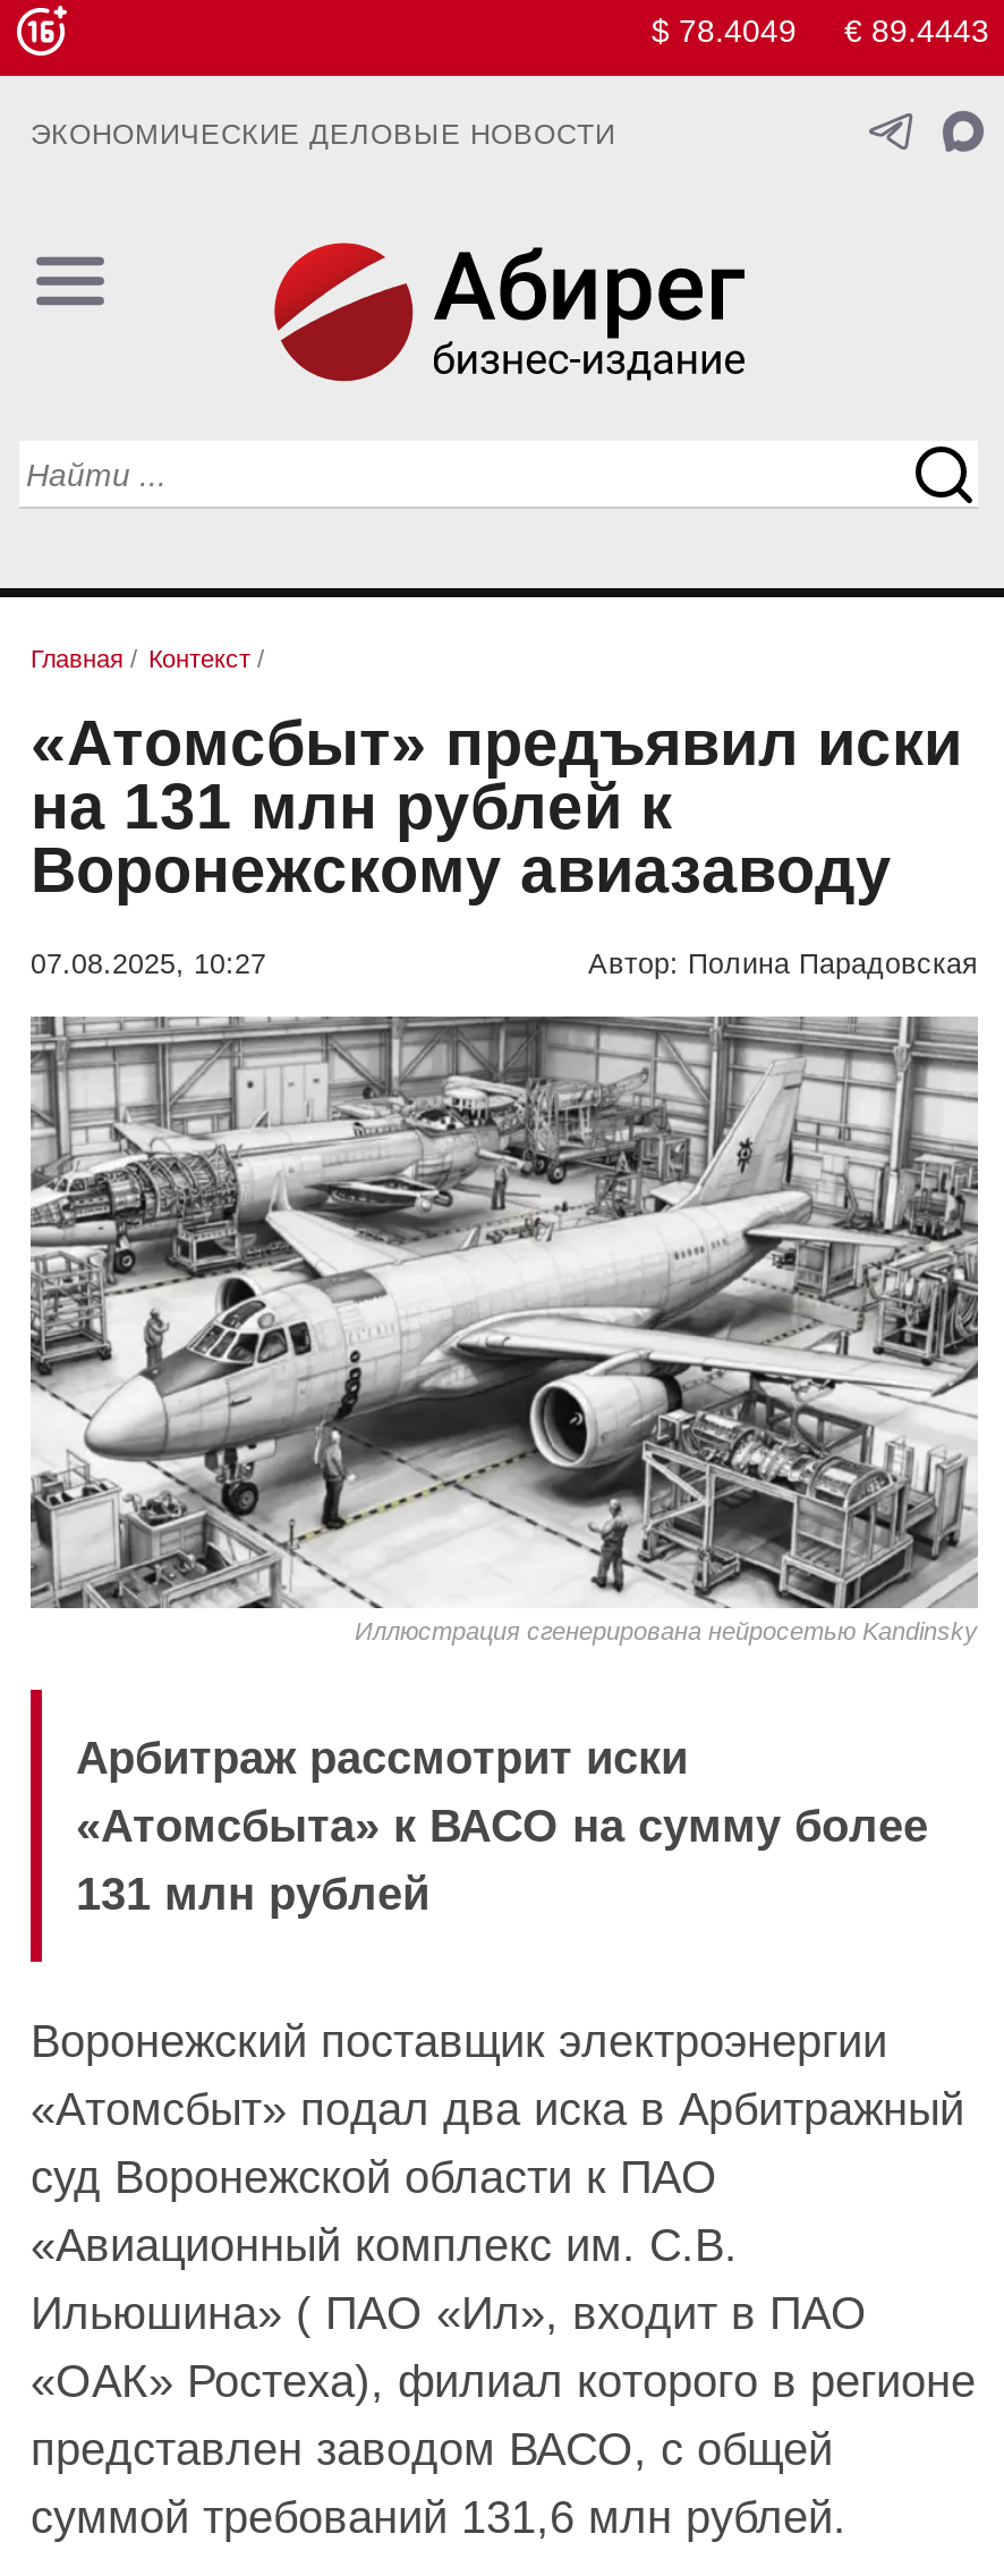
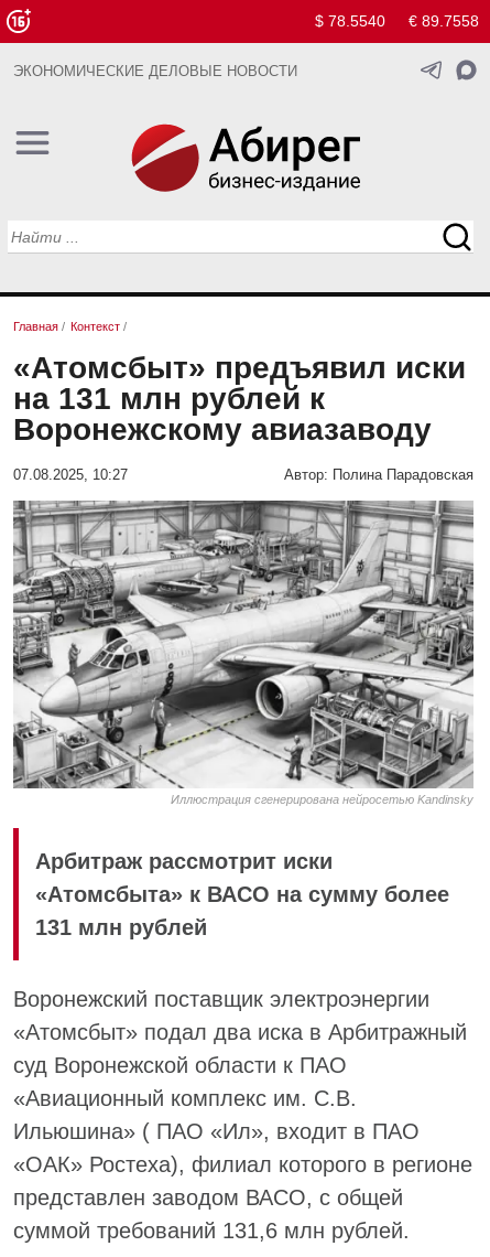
- $ 78.4049
+ $ 78.5540

- € 89.4443
+ € 89.7558
